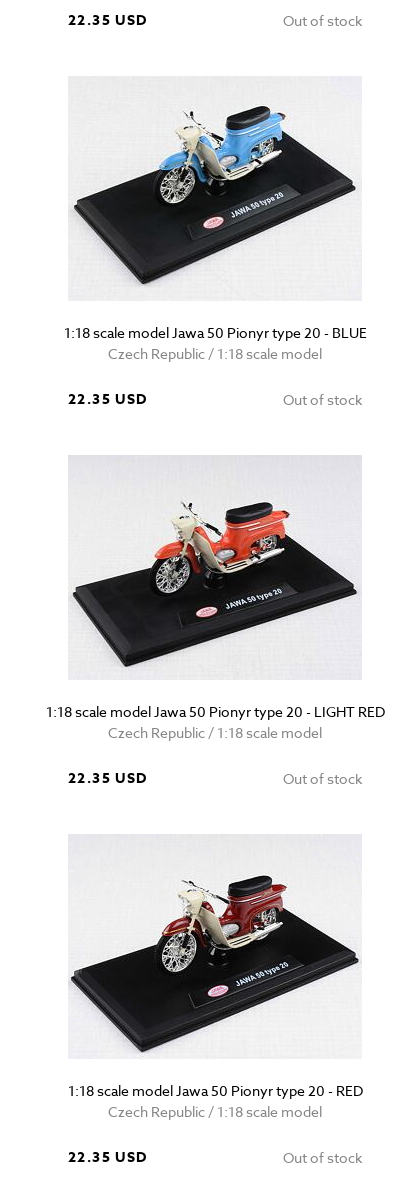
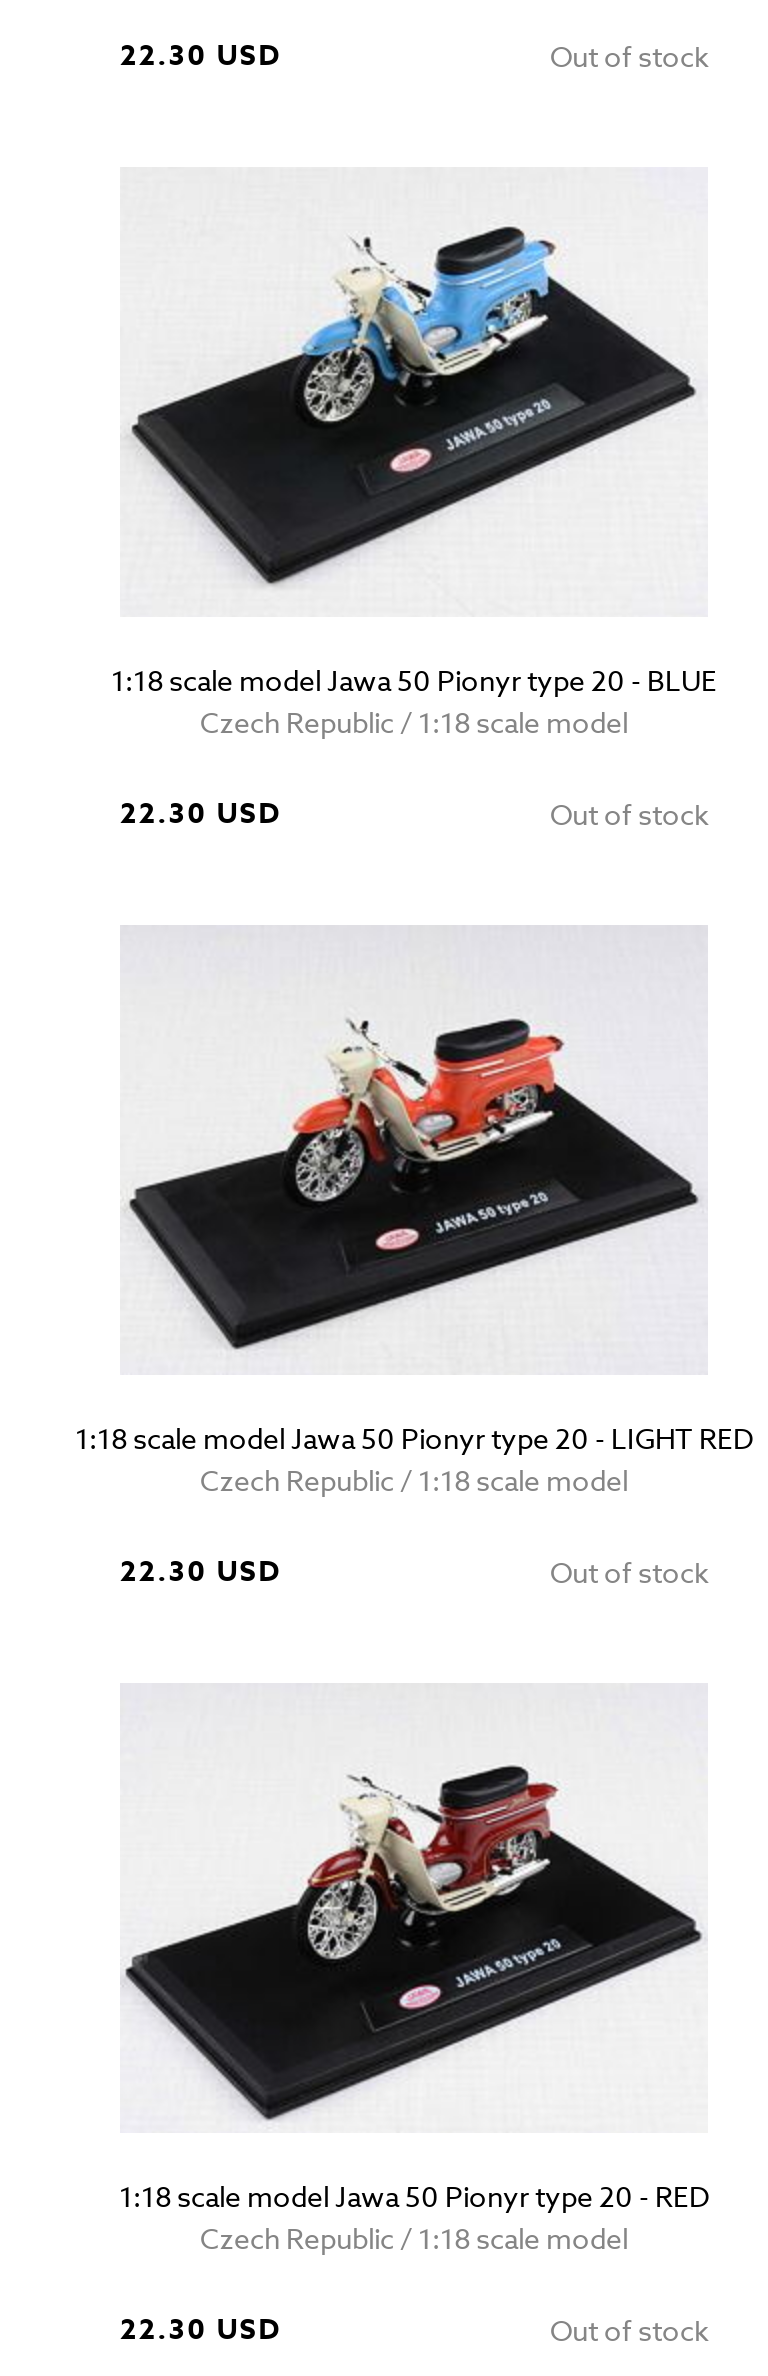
- 22.35 USD
+ 22.30 USD

- 22.35 USD
+ 22.30 USD

- 22.35 USD
+ 22.30 USD

- 22.35 USD
+ 22.30 USD
